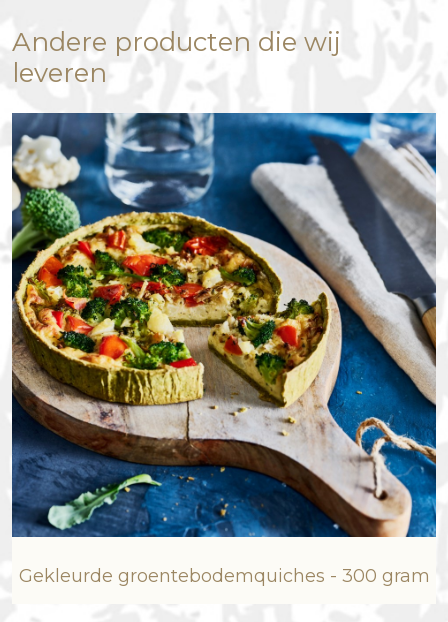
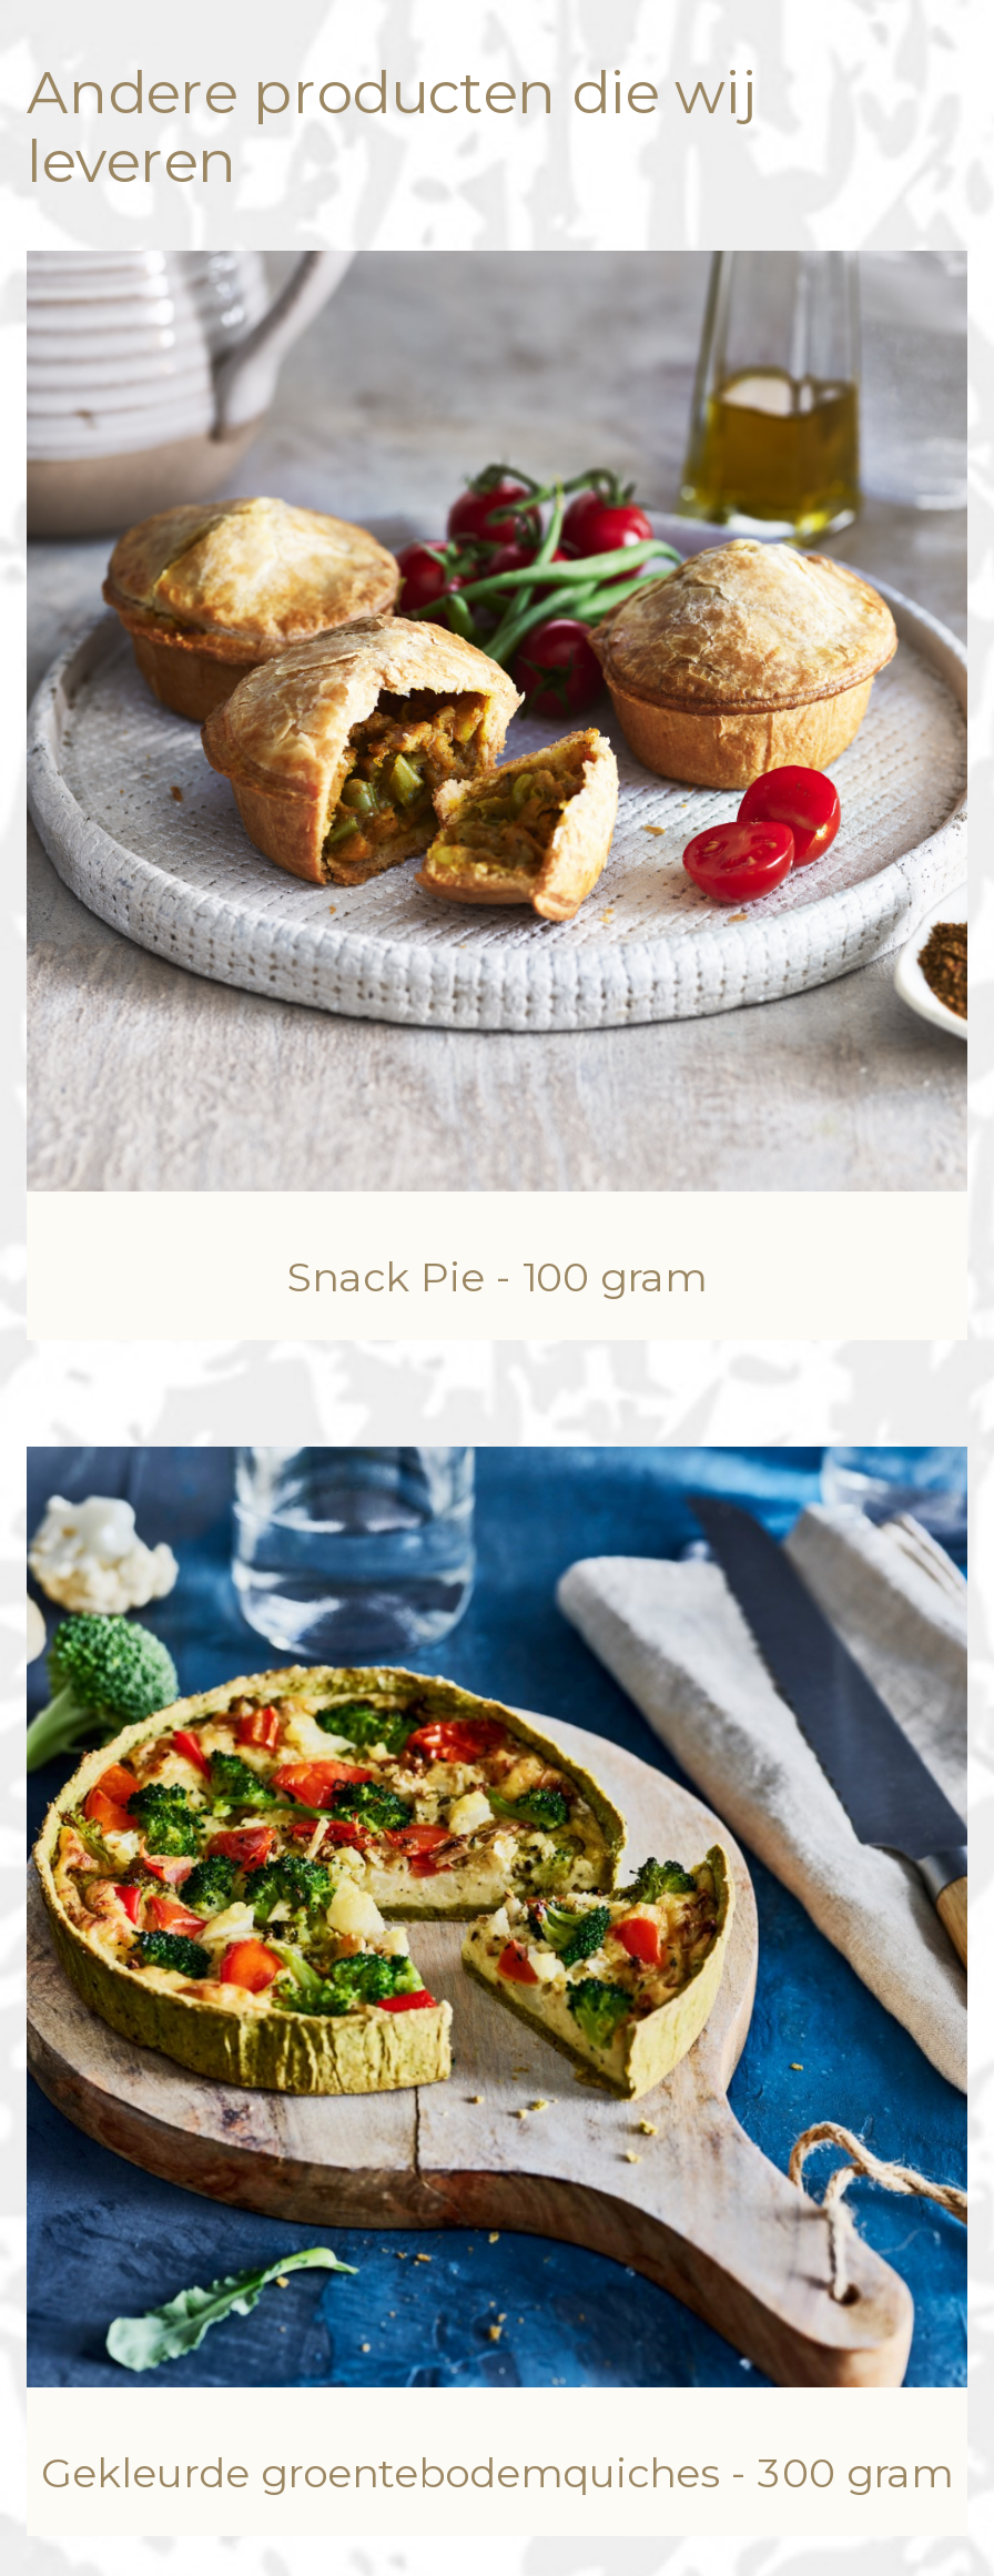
+ [image]
+ Snack Pie - 100 gram
